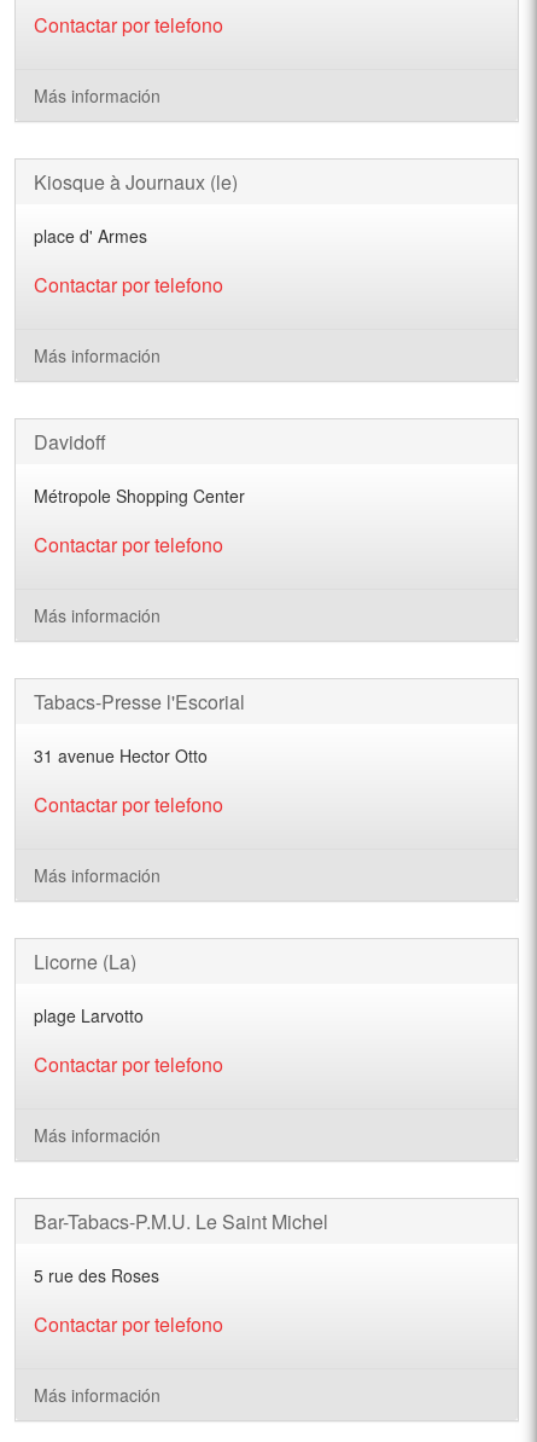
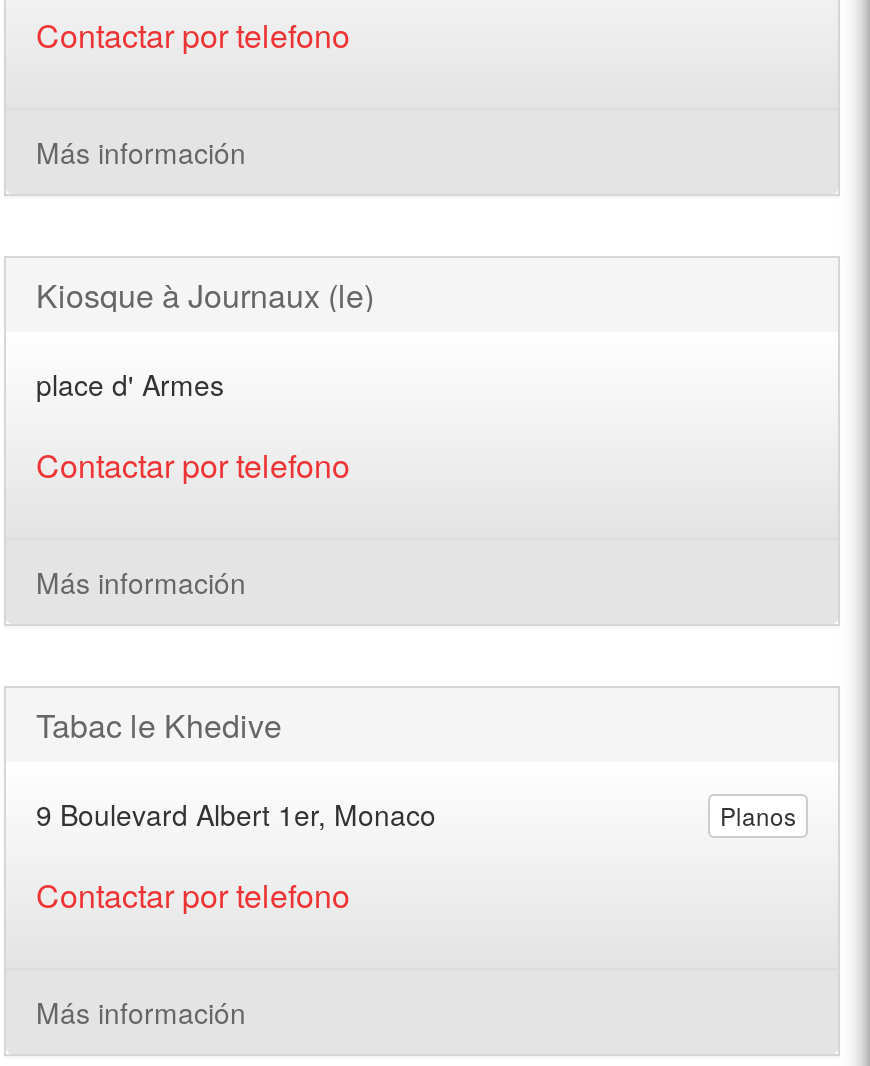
- Davidoff
- Métropole Shopping Center
- Contactar por telefono
- Más información
- Tabacs-Presse l'Escorial
- 31 avenue Hector Otto
- Contactar por telefono
- Más información
- Licorne (La)
- plage Larvotto
- Contactar por telefono
- Más información
- Bar-Tabacs-P.M.U. Le Saint Michel
- 5 rue des Roses
+ Tabac le Khedive
+ Planos
+ 9 Boulevard Albert 1er, Monaco
